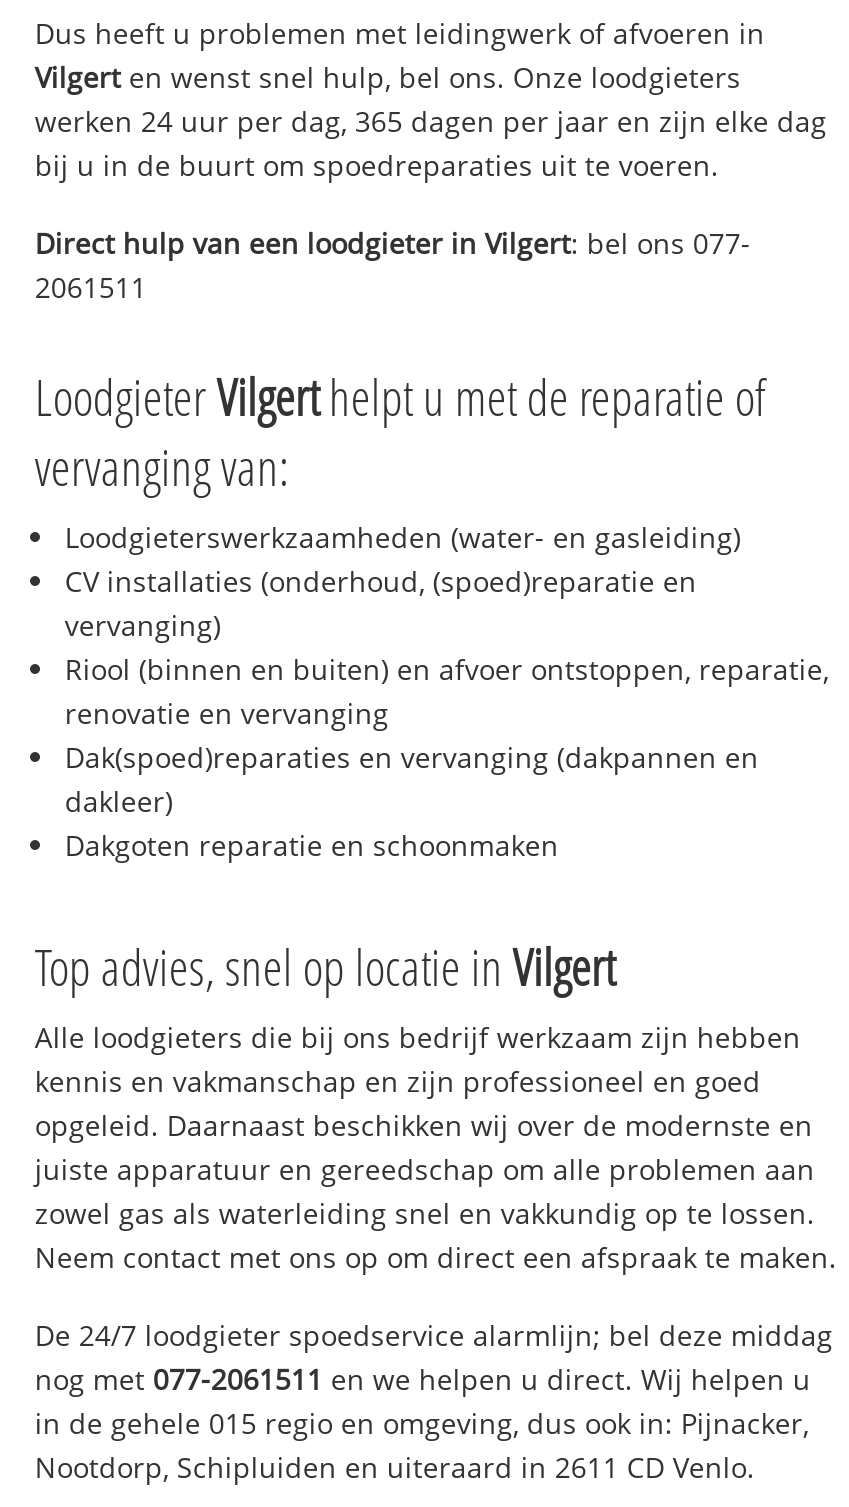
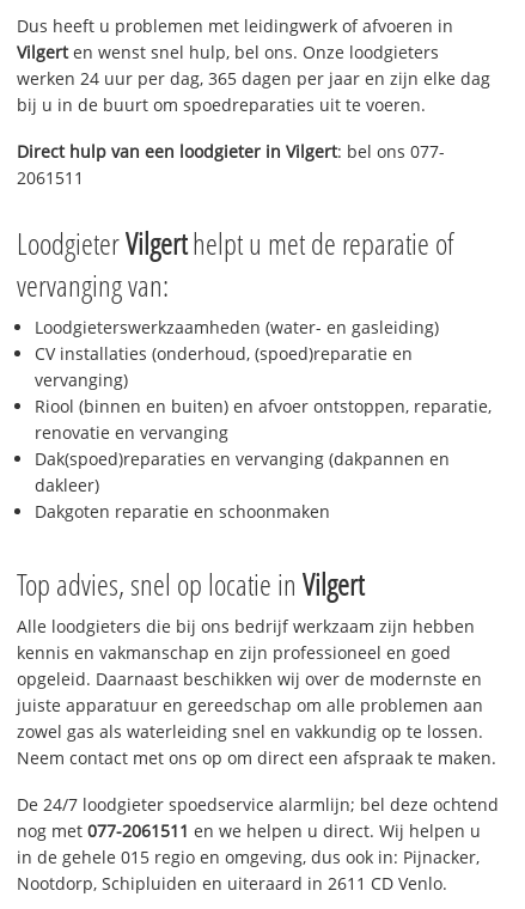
- De 24/7 loodgieter spoedservice alarmlijn; bel deze middag
+ De 24/7 loodgieter spoedservice alarmlijn; bel deze ochtend
